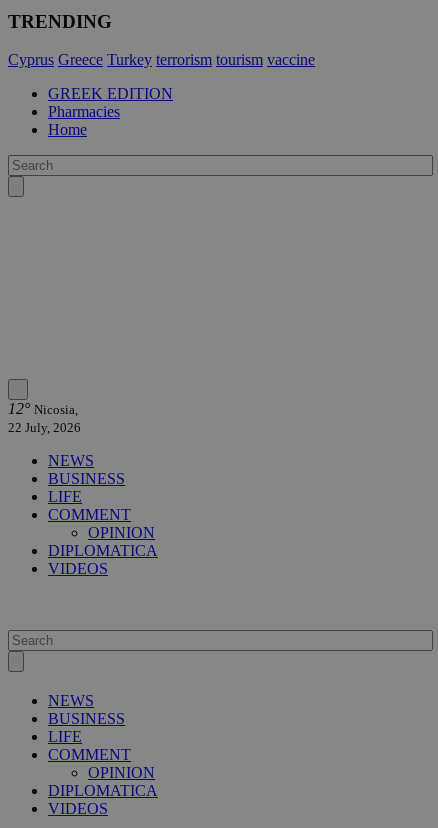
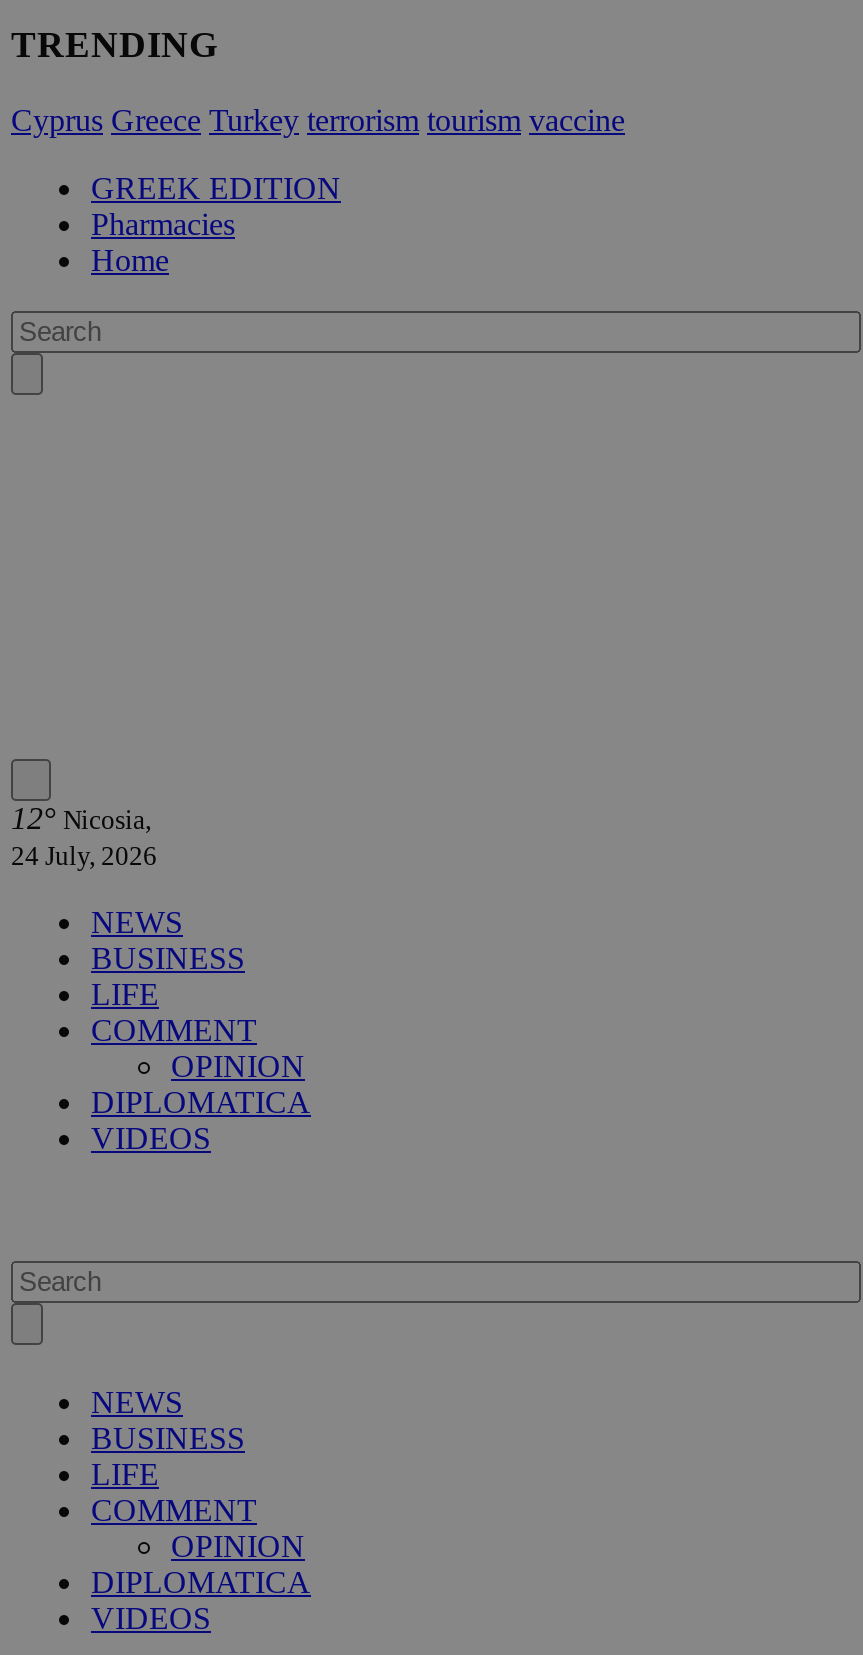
- 22 July, 2026
+ 24 July, 2026
